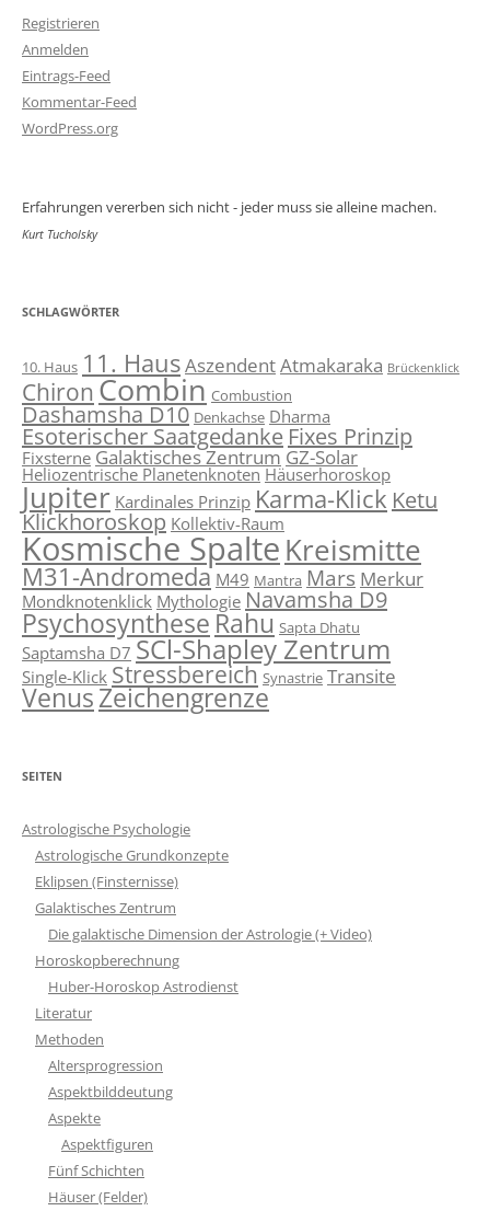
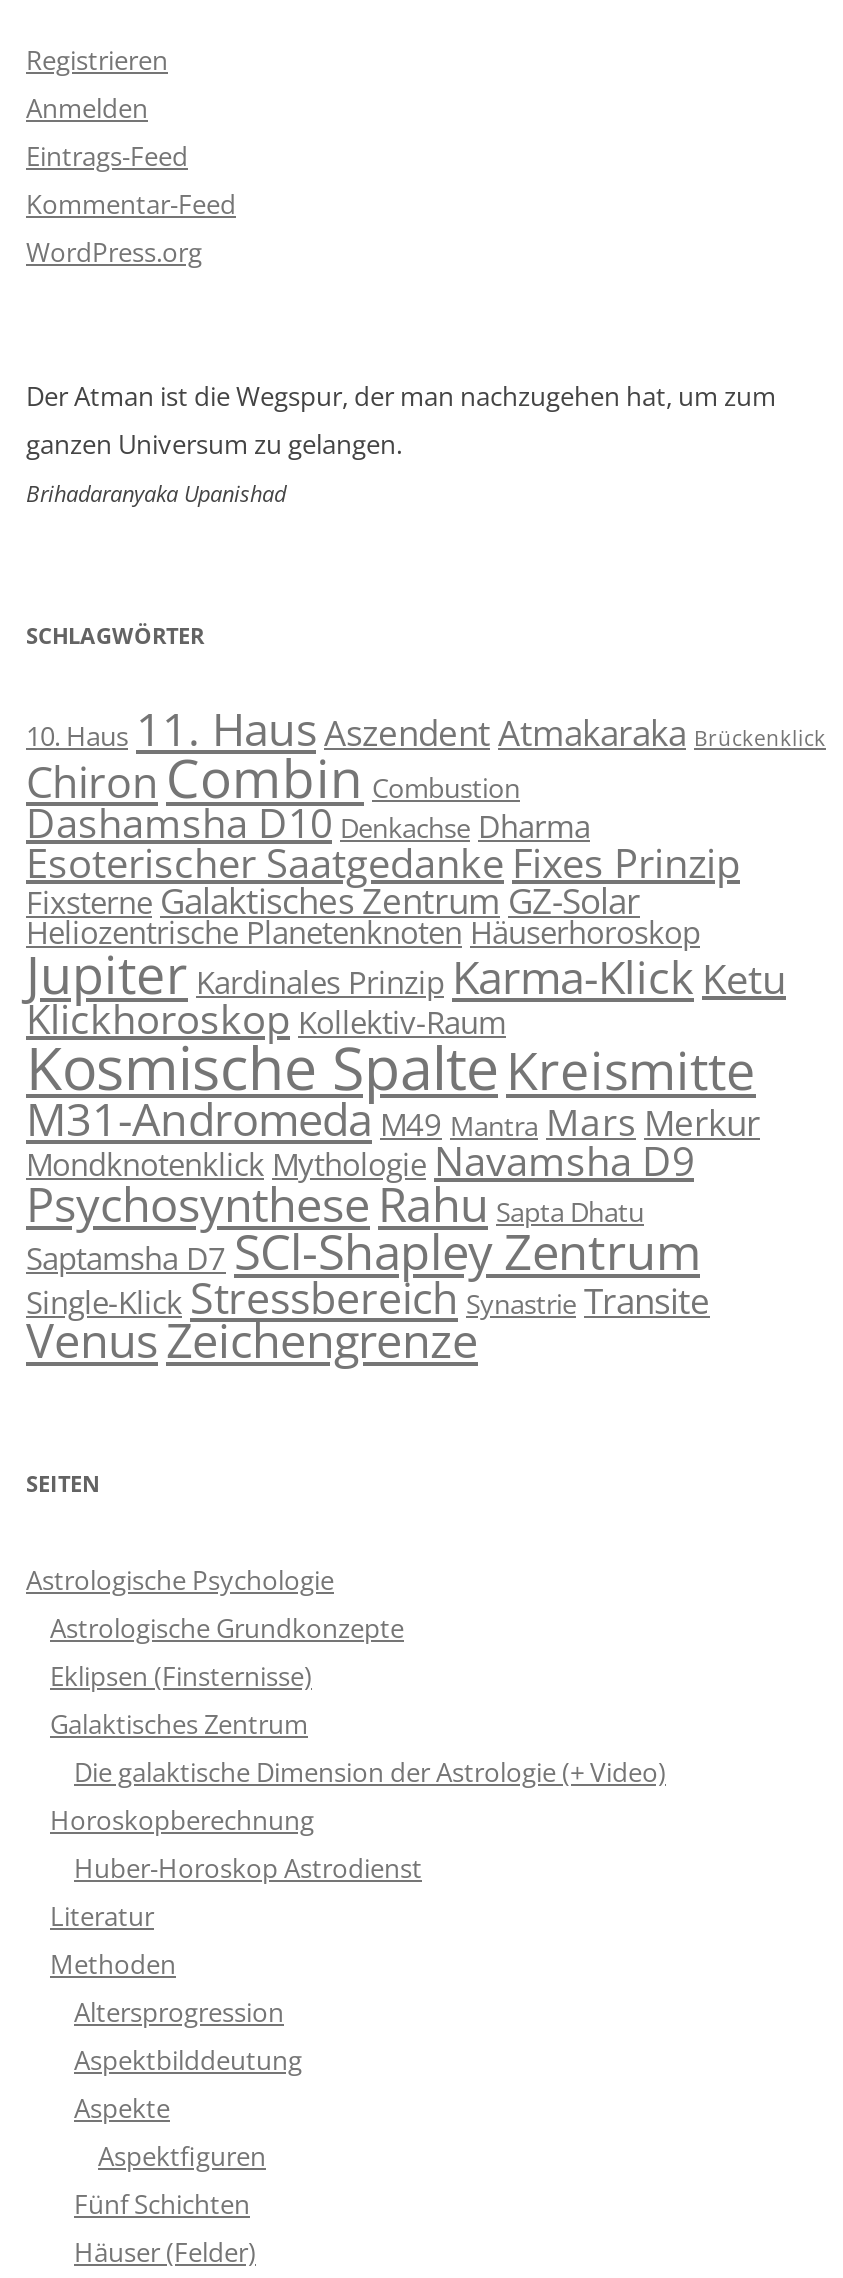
- Erfahrungen vererben sich nicht - jeder muss sie alleine machen.
- Kurt Tucholsky
+ Der Atman ist die Wegspur, der man nachzugehen hat, um zum
+ ganzen Universum zu gelangen.
+ Brihadaranyaka Upanishad
